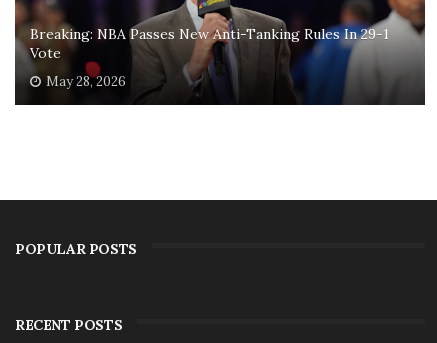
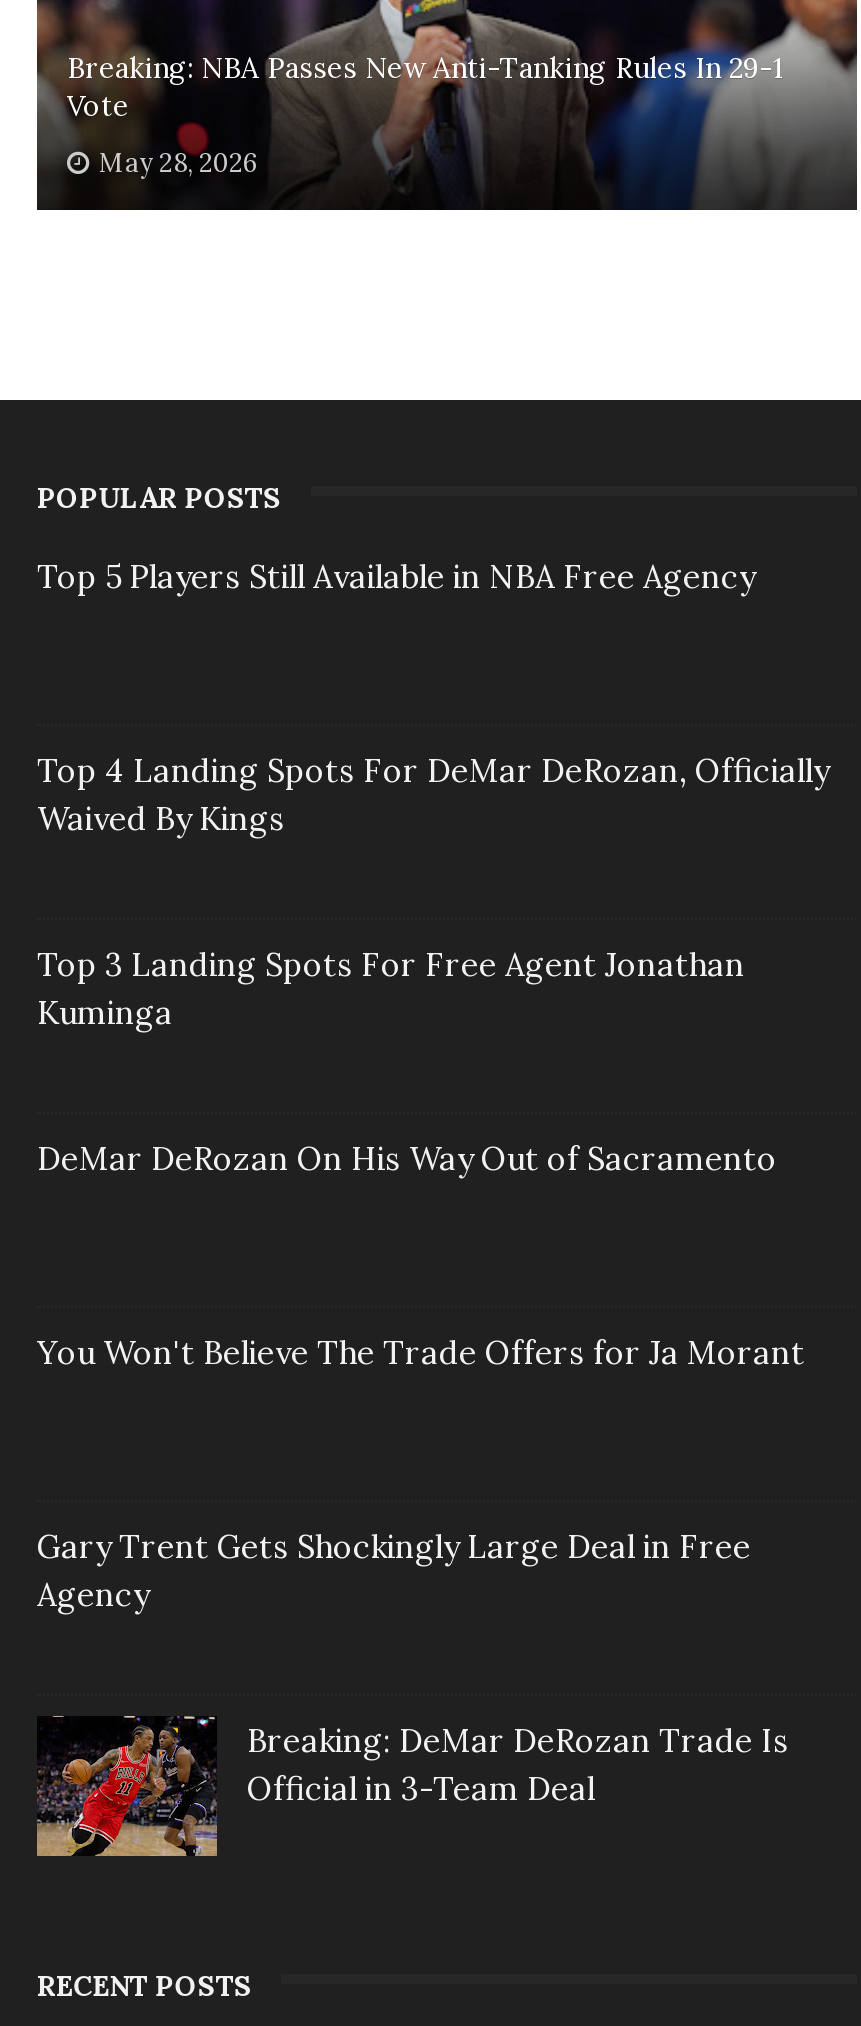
+ [image]
+ Breaking: DeMar DeRozan Trade Is
+ Official in 3-Team Deal

+ Top 5 Players Still Available in NBA Free Agency

+ Top 4 Landing Spots For DeMar DeRozan, Officially
+ Waived By Kings

+ Top 3 Landing Spots For Free Agent Jonathan
+ Kuminga

+ DeMar DeRozan On His Way Out of Sacramento

+ You Won't Believe The Trade Offers for Ja Morant

+ Gary Trent Gets Shockingly Large Deal in Free
+ Agency
